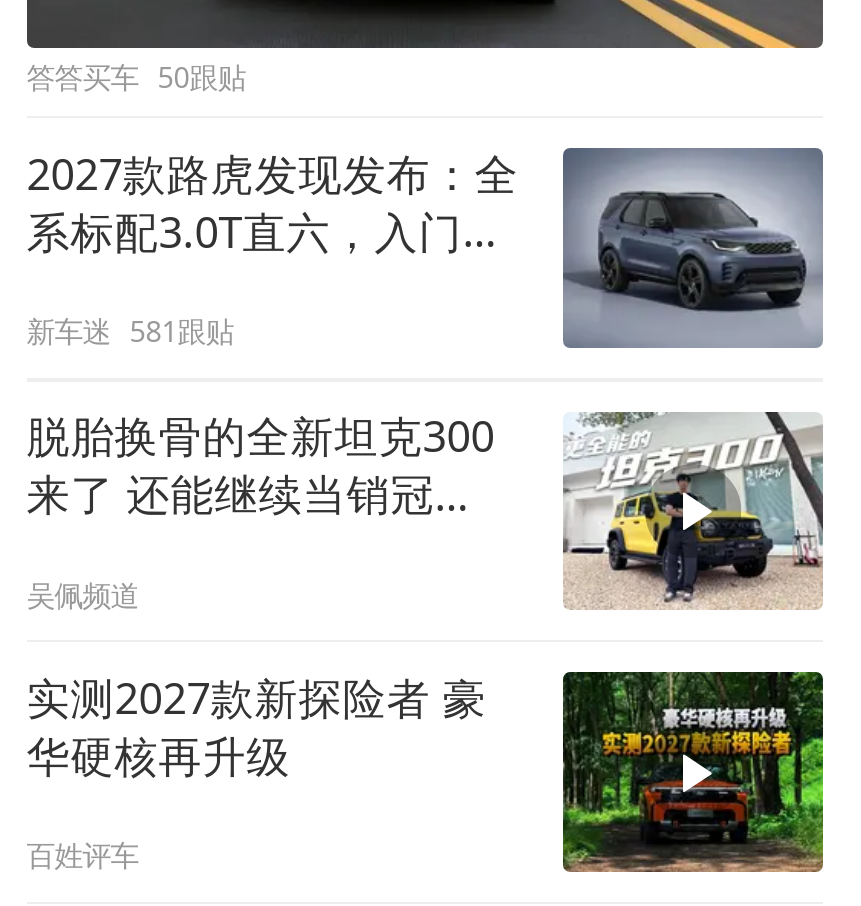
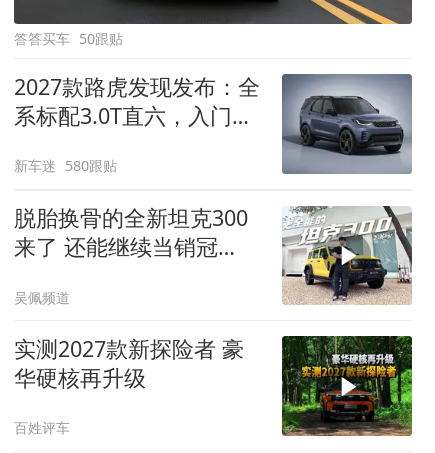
- 新车迷 581跟贴
+ 新车迷 580跟贴
